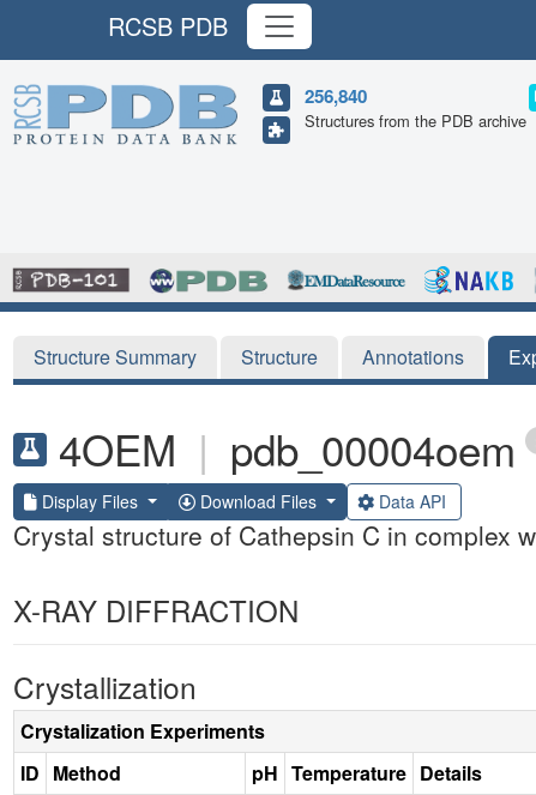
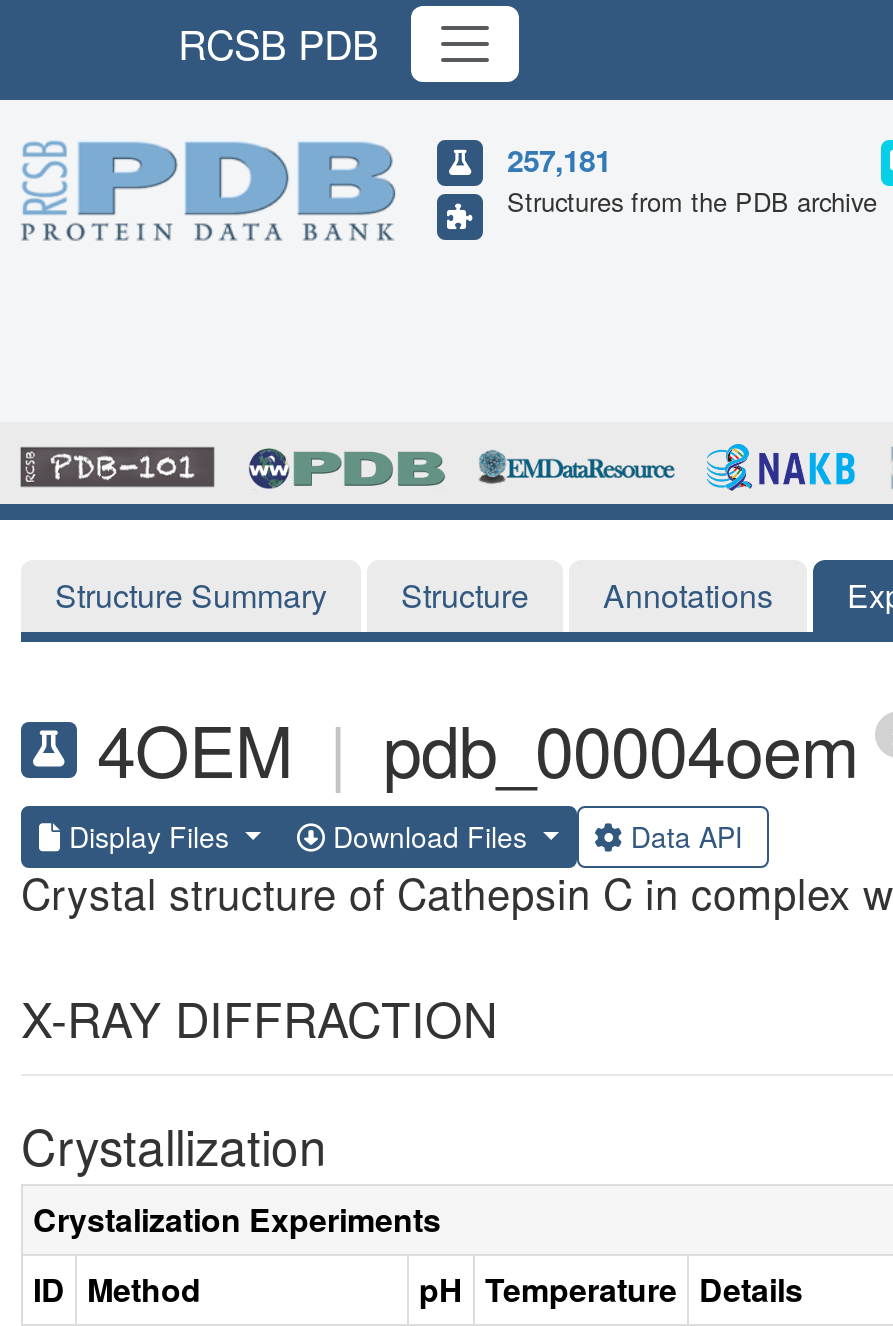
- 256,840
+ 257,181
